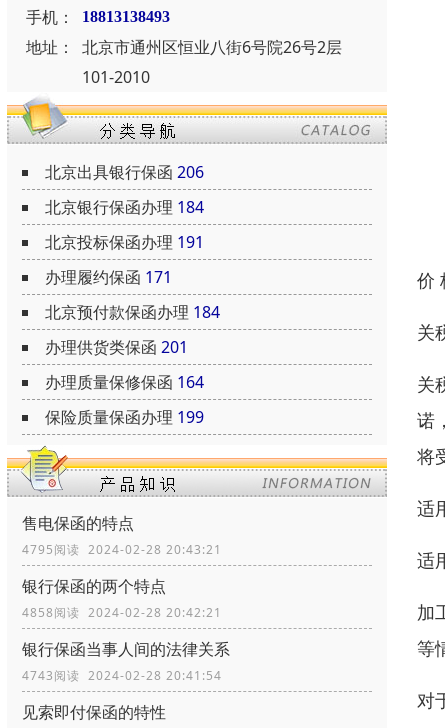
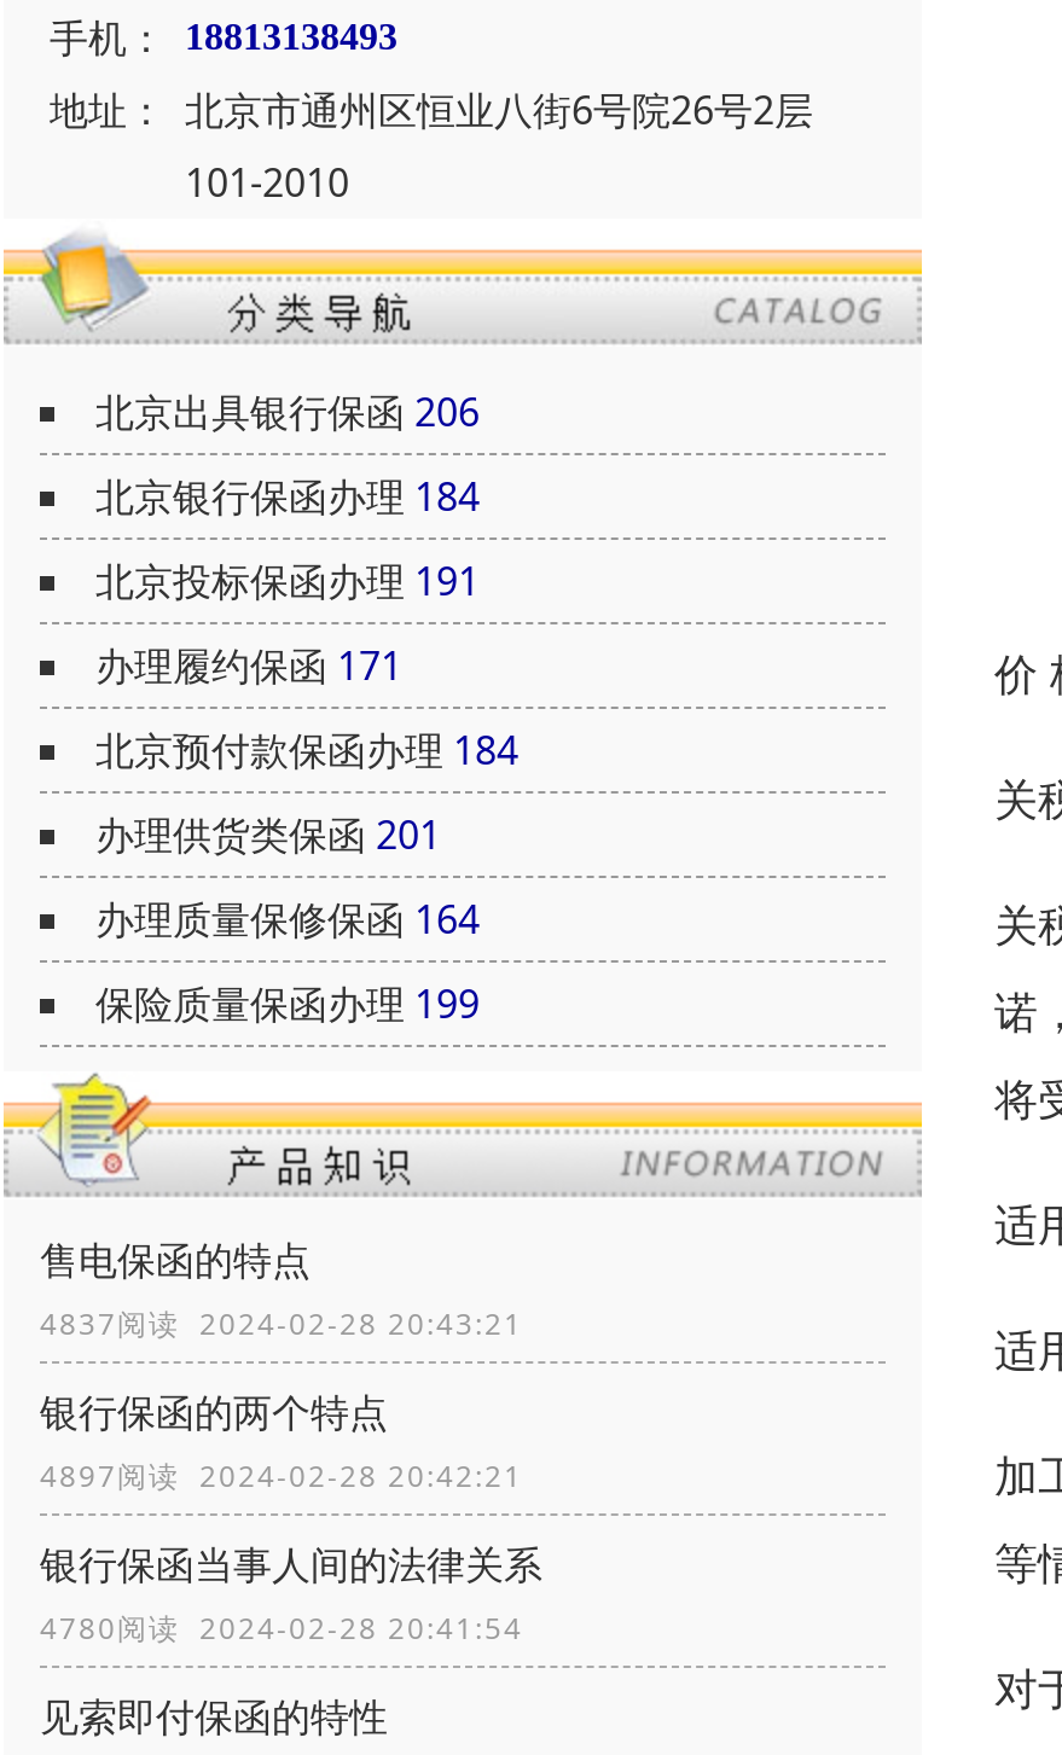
- 4795阅读 2024-02-28 20:43:21
+ 4837阅读 2024-02-28 20:43:21

- 4858阅读 2024-02-28 20:42:21
+ 4897阅读 2024-02-28 20:42:21

- 4743阅读 2024-02-28 20:41:54
+ 4780阅读 2024-02-28 20:41:54
